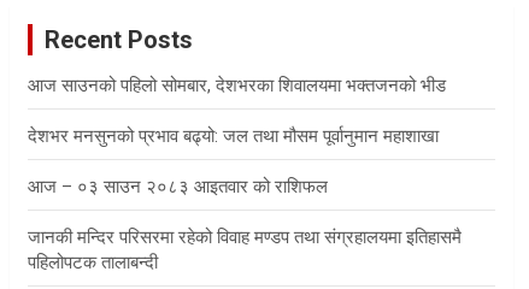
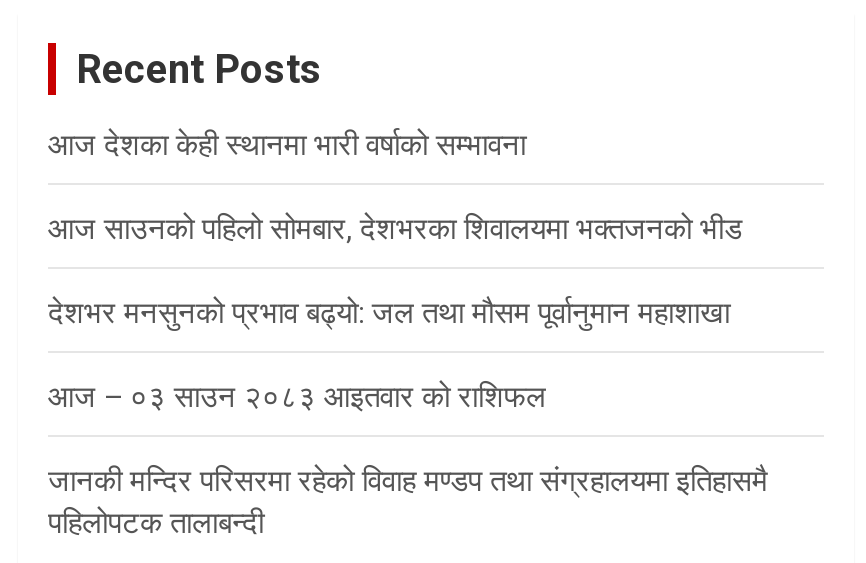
+ आज देशका केही स्थानमा भारी वर्षाको सम्भावना
